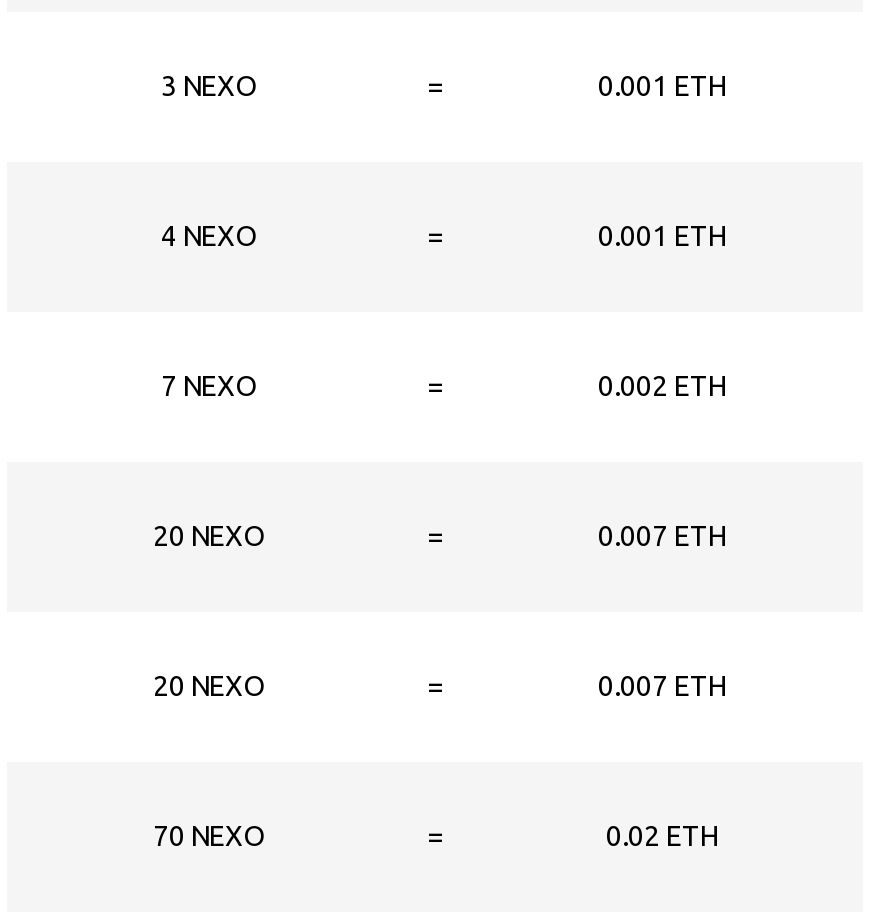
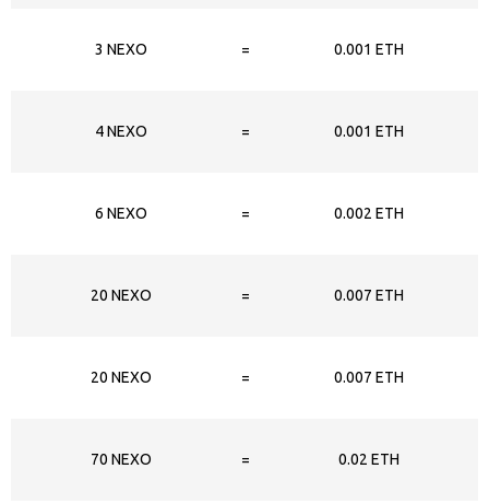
- 7 NEXO
+ 6 NEXO
